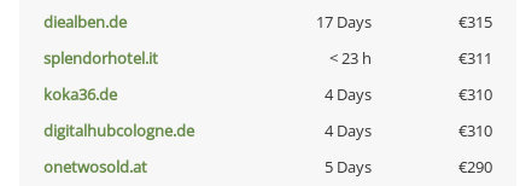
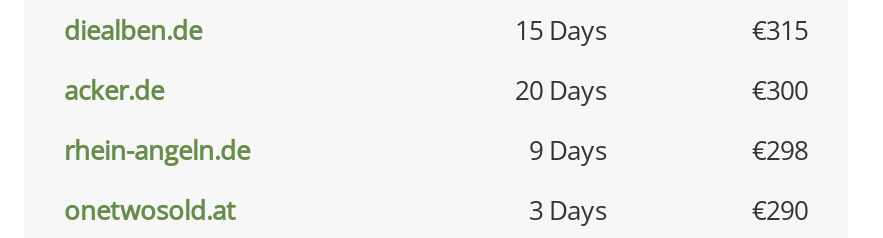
- 17 Days
+ 15 Days

- splendorhotel.it
- < 23 h
- €311
- koka36.de
- 4 Days
- €310
- digitalhubcologne.de
- 4 Days
- €310
+ acker.de
+ 20 Days
+ €300
+ rhein-angeln.de
+ 9 Days
+ €298

- 5 Days
+ 3 Days
